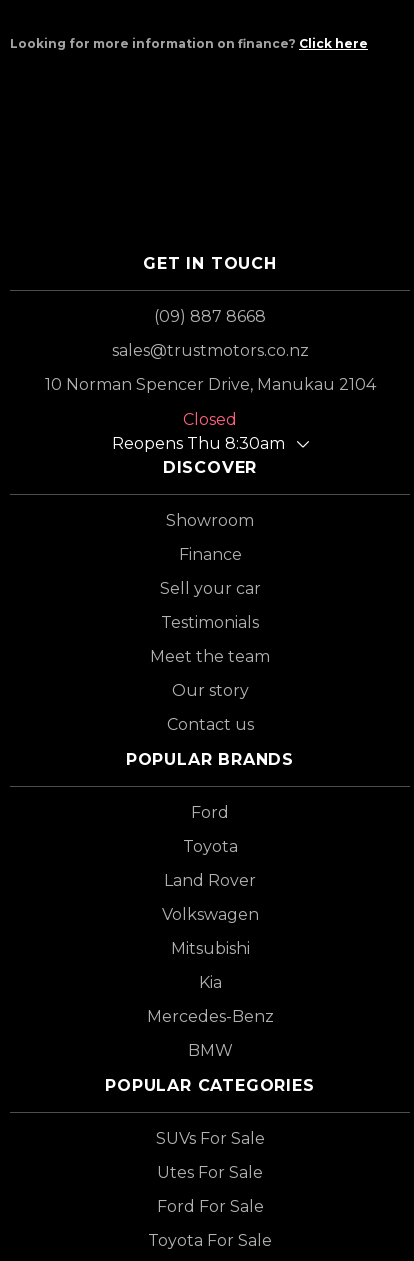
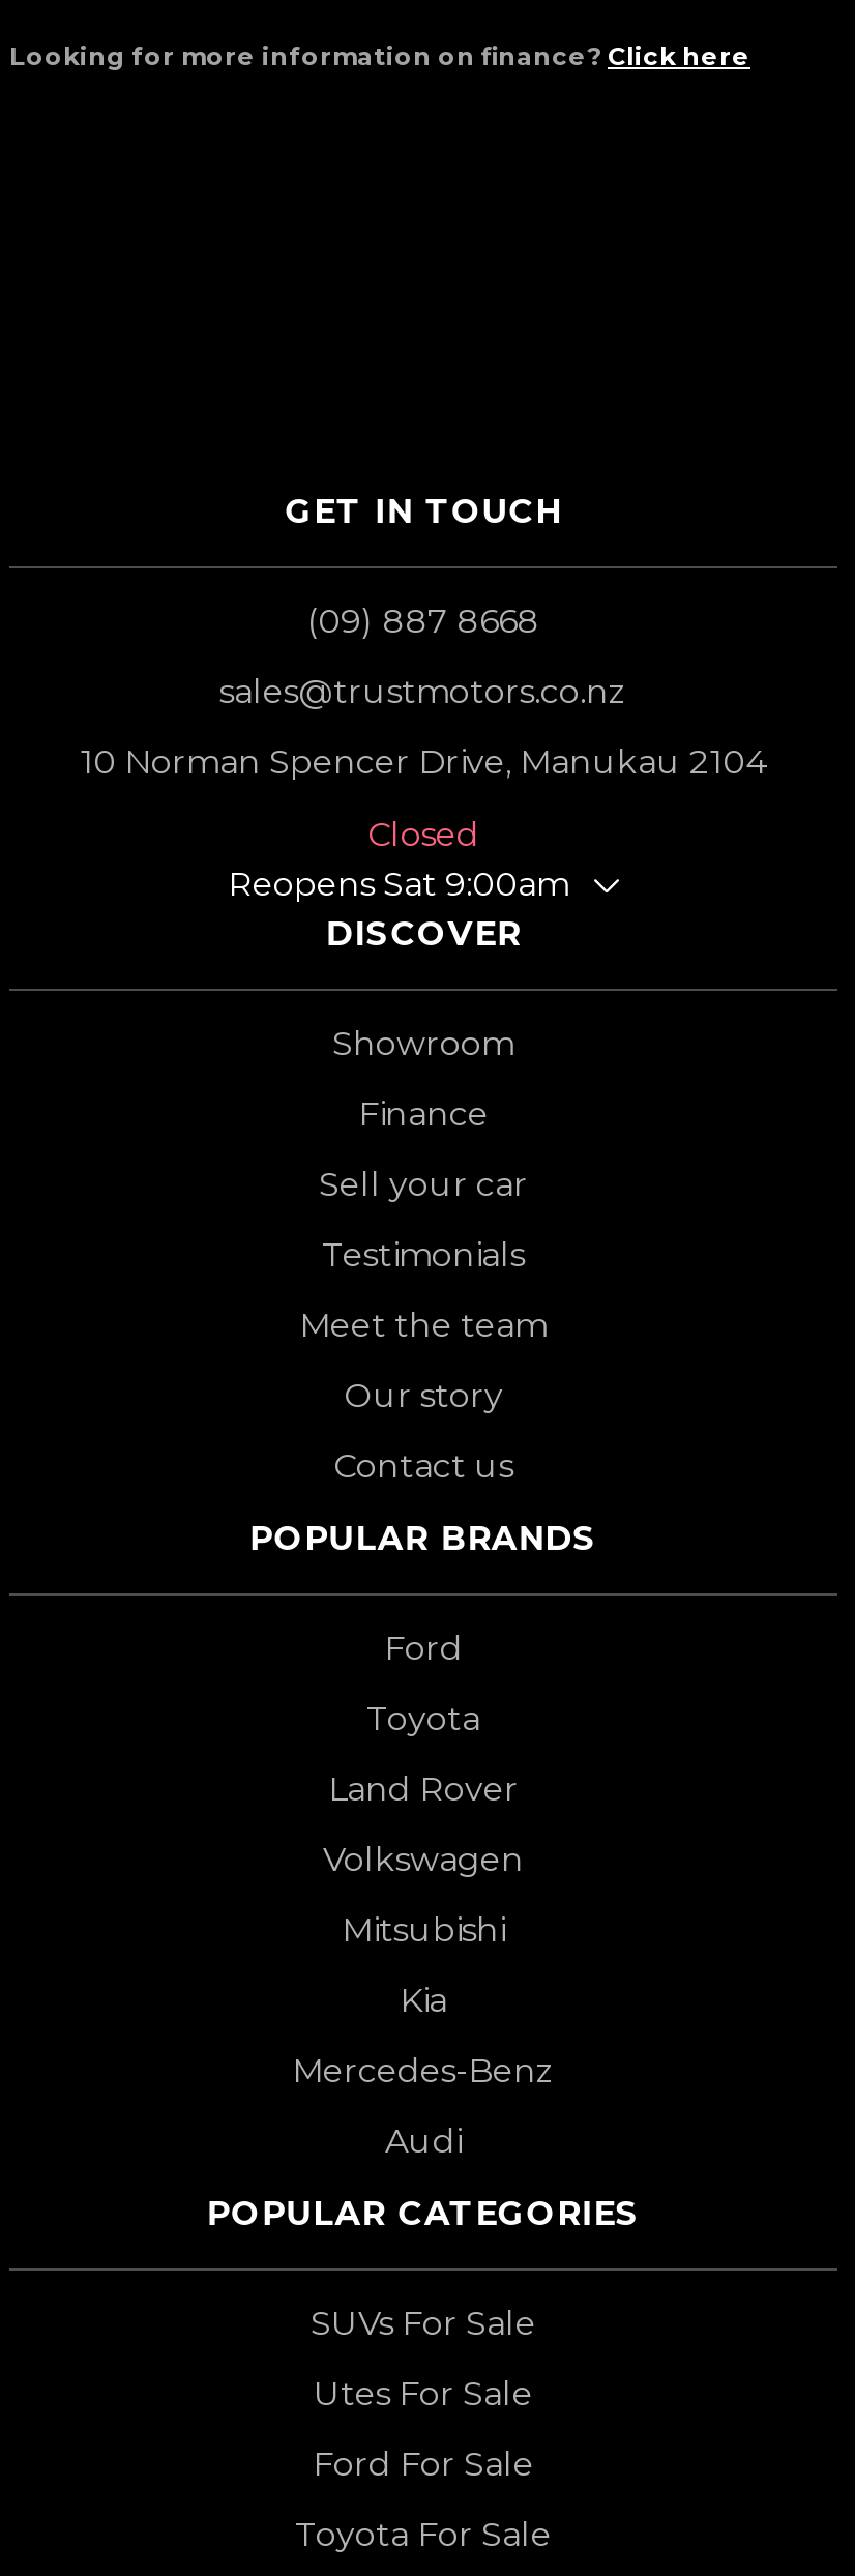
- Reopens Thu 8:30am
+ Reopens Sat 9:00am

- BMW
+ Audi
